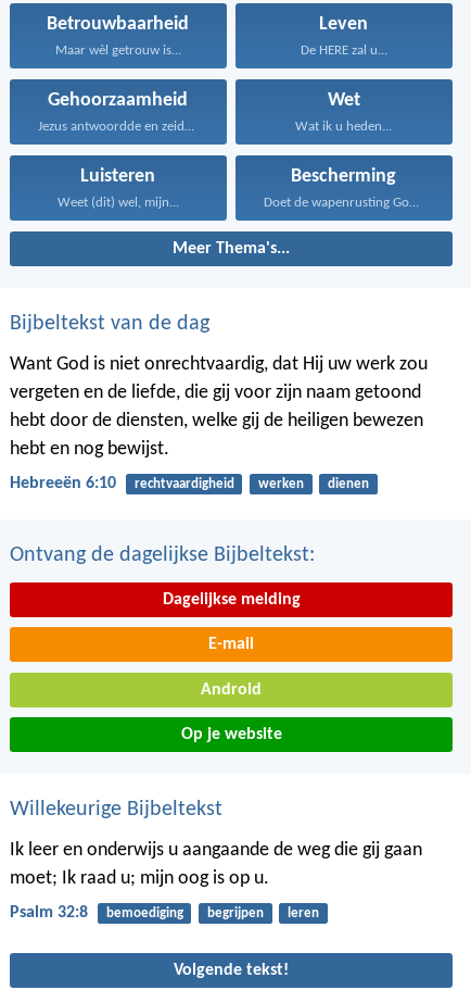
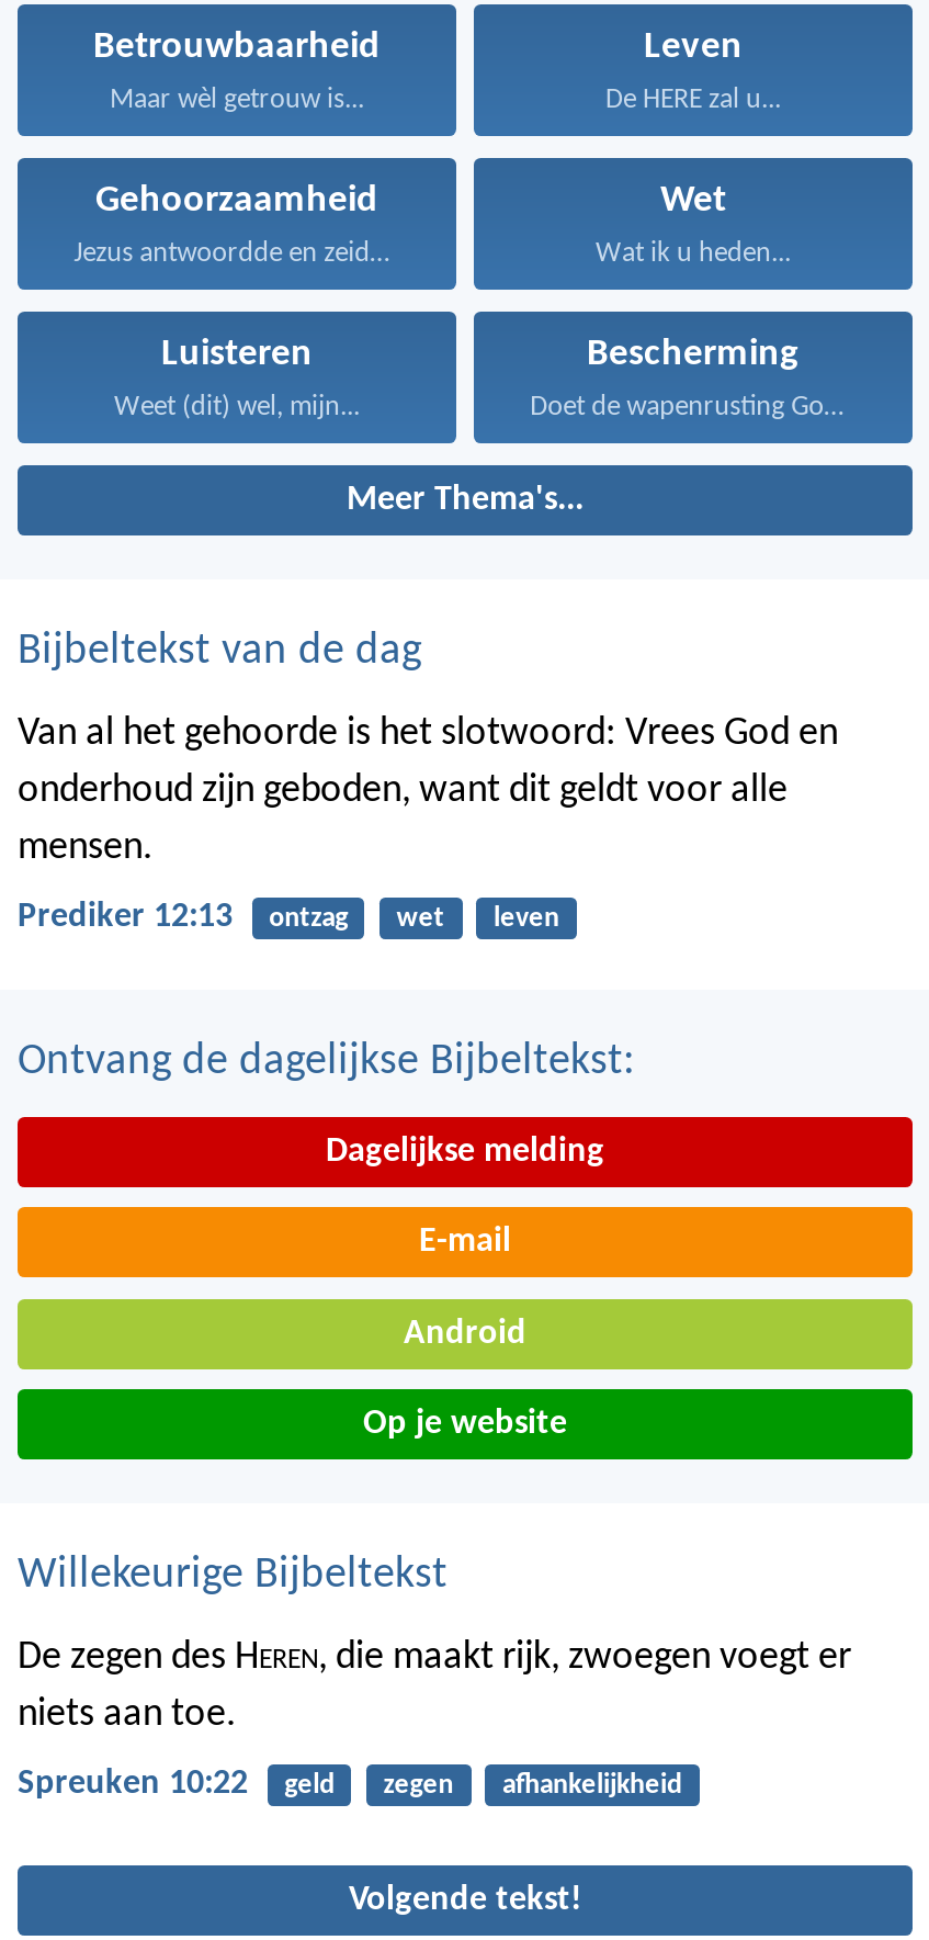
- Want God is niet onrechtvaardig, dat Hij uw werk zou
- vergeten en de liefde, die gij voor zijn naam getoond
- hebt door de diensten, welke gij de heiligen bewezen
- hebt en nog bewijst.
+ Van al het gehoorde is het slotwoord: Vrees God en
+ onderhoud zijn geboden, want dit geldt voor alle
+ mensen.

- Hebreeën 6:10
- rechtvaardigheid
- werken
- dienen
+ Prediker 12:13
+ ontzag
+ wet
+ leven

- Ik leer en onderwijs u aangaande de weg die gij gaan
- moet; Ik raad u; mijn oog is op u.
+ De zegen des Heren, die maakt rijk, zwoegen voegt er
+ niets aan toe.

- Psalm 32:8
- bemoediging
- begrijpen
- leren
+ Spreuken 10:22
+ geld
+ zegen
+ afhankelijkheid
